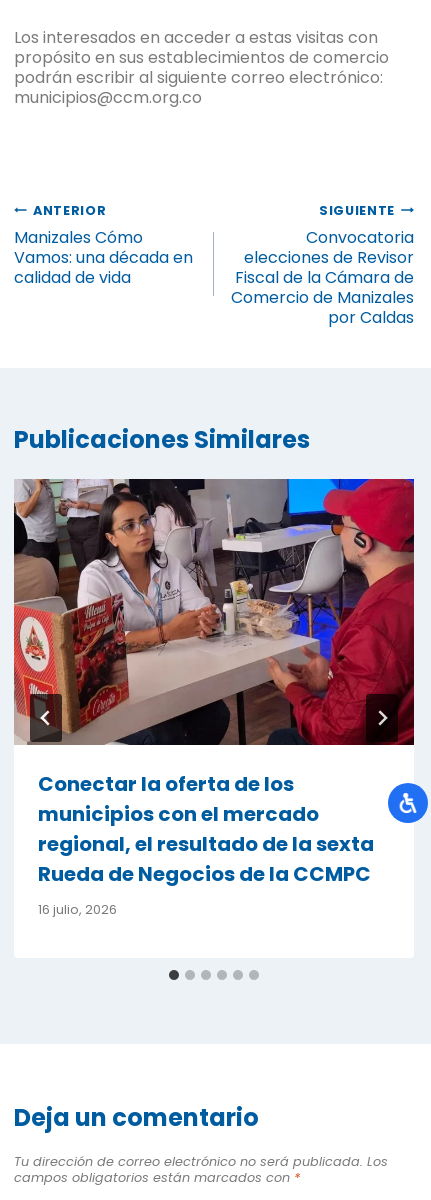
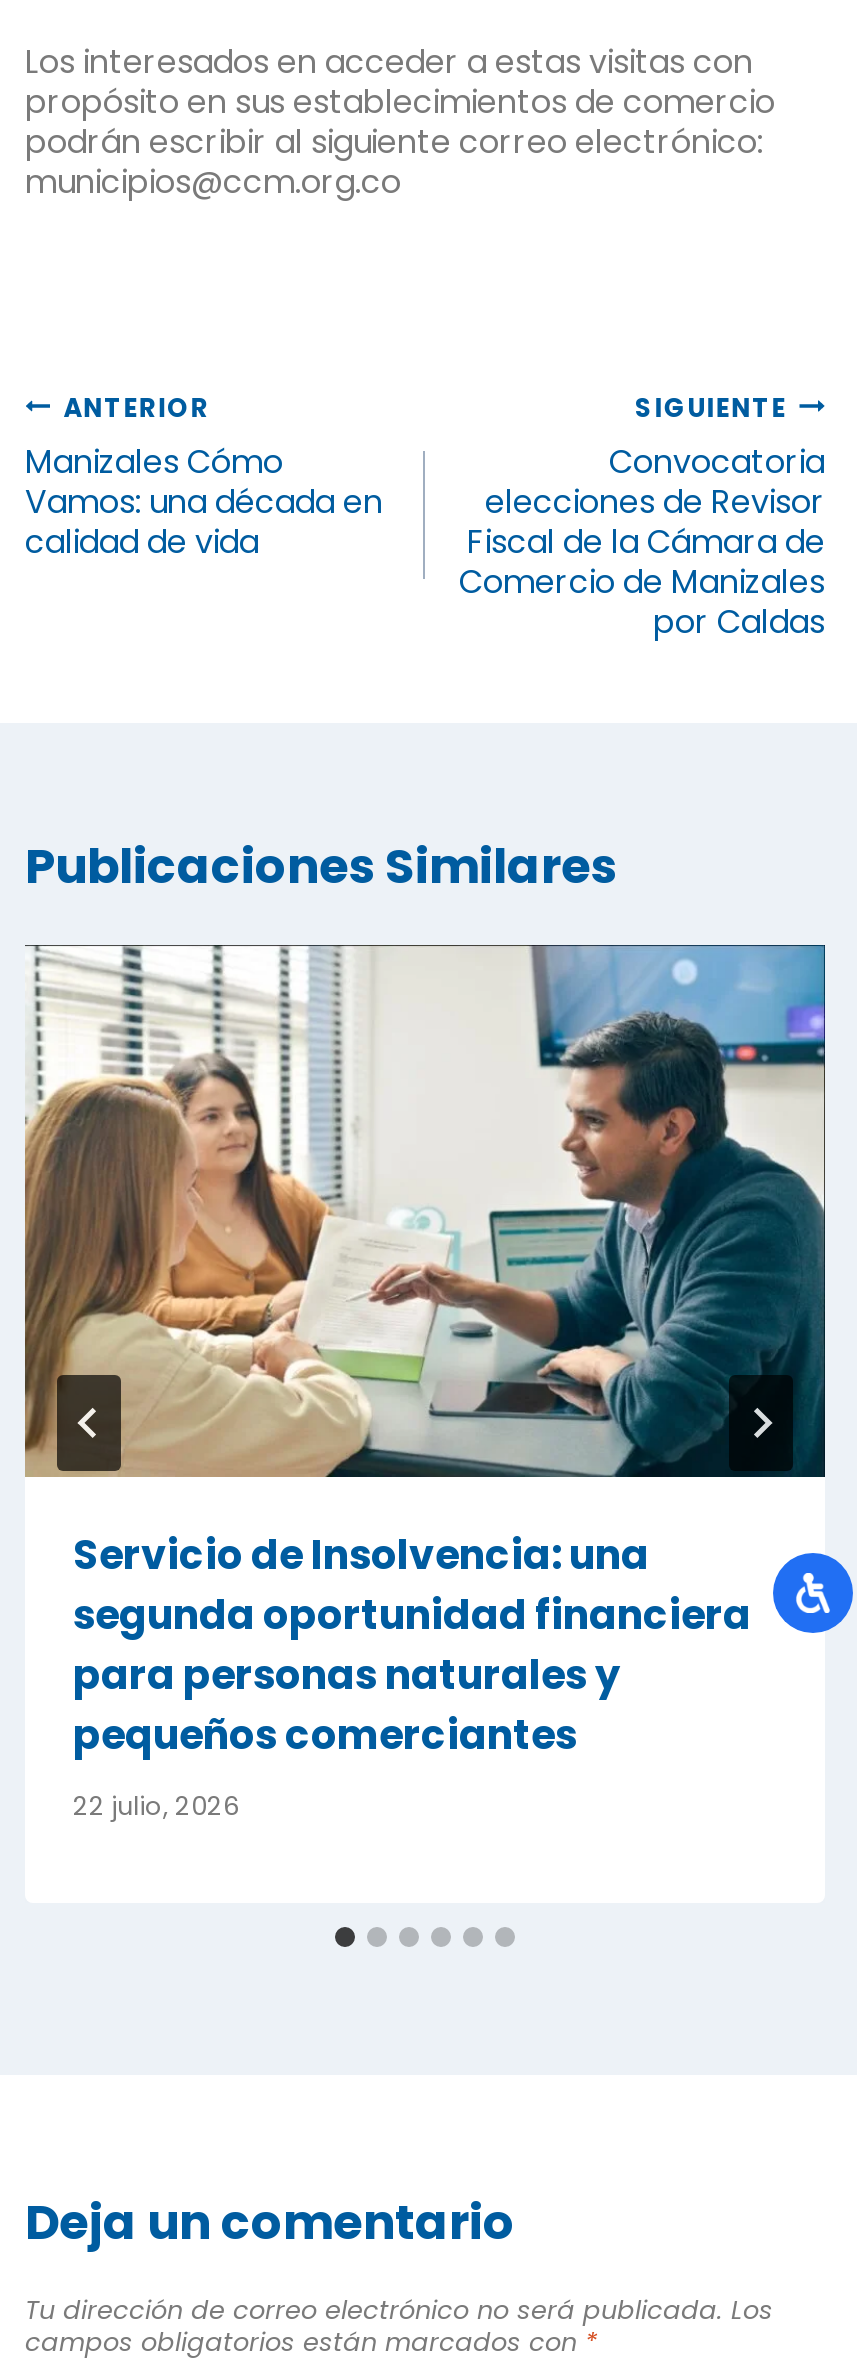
- [image]
- Conectar la oferta de los
- municipios con el mercado
- regional, el resultado de la sexta
- Rueda de Negocios de la CCMPC
+ [image]
+ Servicio de Insolvencia: una
+ segunda oportunidad financiera
+ para personas naturales y
+ pequeños comerciantes

- 16 julio, 2026
+ 22 julio, 2026
